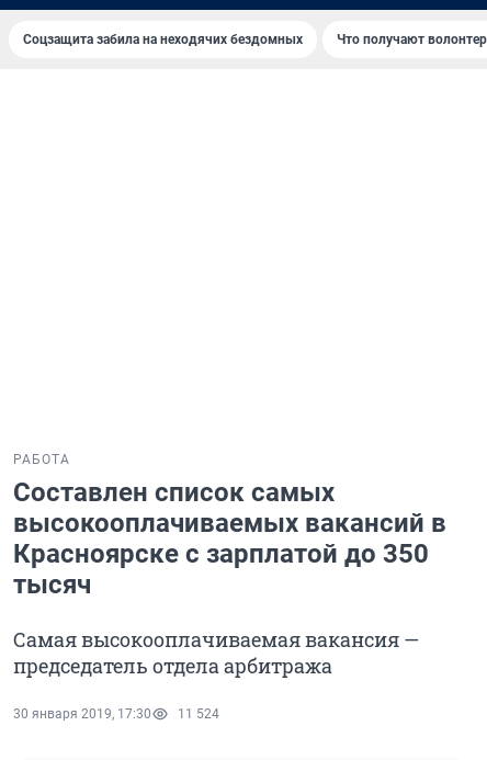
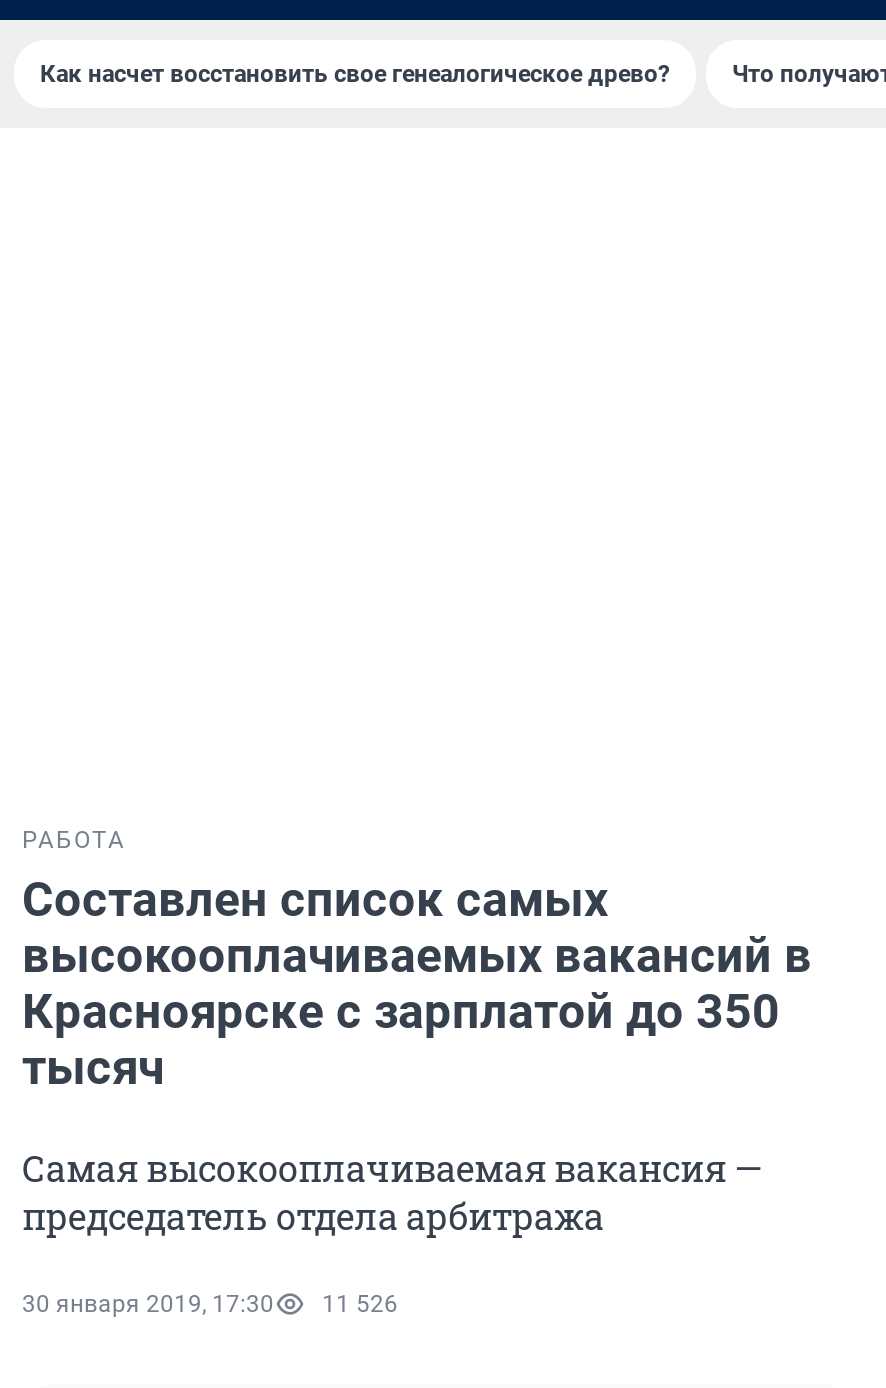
- Соцзащита забила на неходячих бездомных
+ Как насчет восстановить свое генеалогическое древо?

- 30 января 2019, 17:30 11 524
+ 30 января 2019, 17:30 11 526
